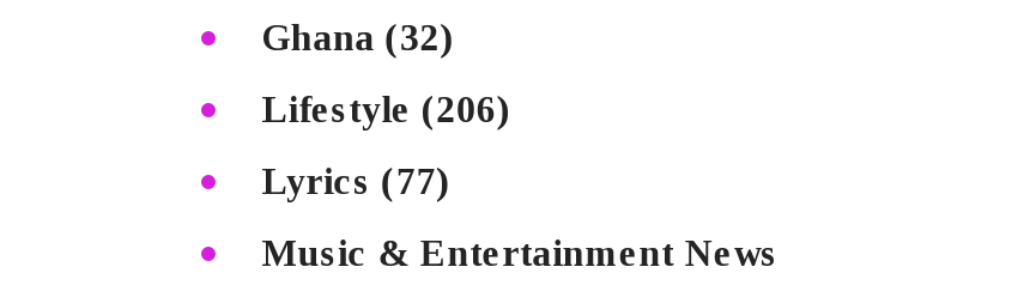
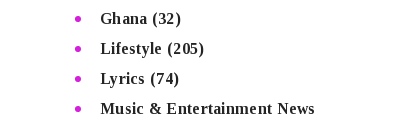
- Lifestyle (206)
+ Lifestyle (205)

- Lyrics (77)
+ Lyrics (74)
